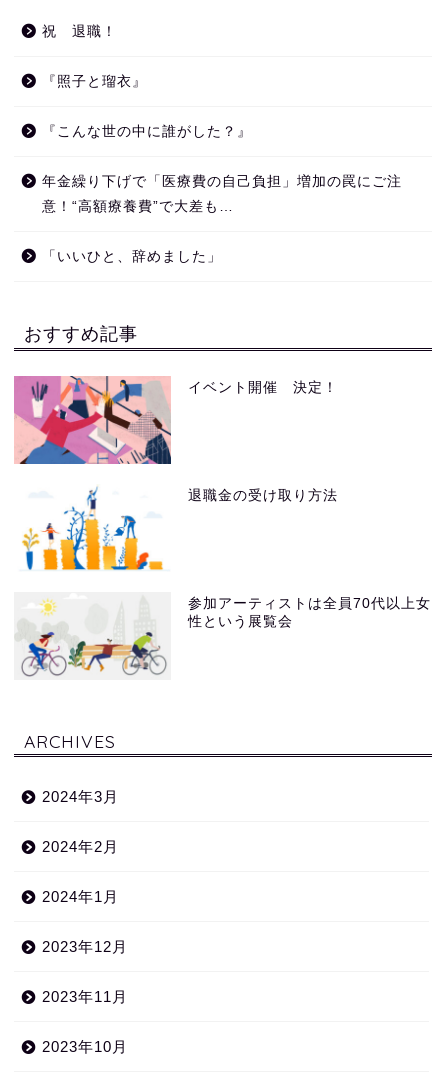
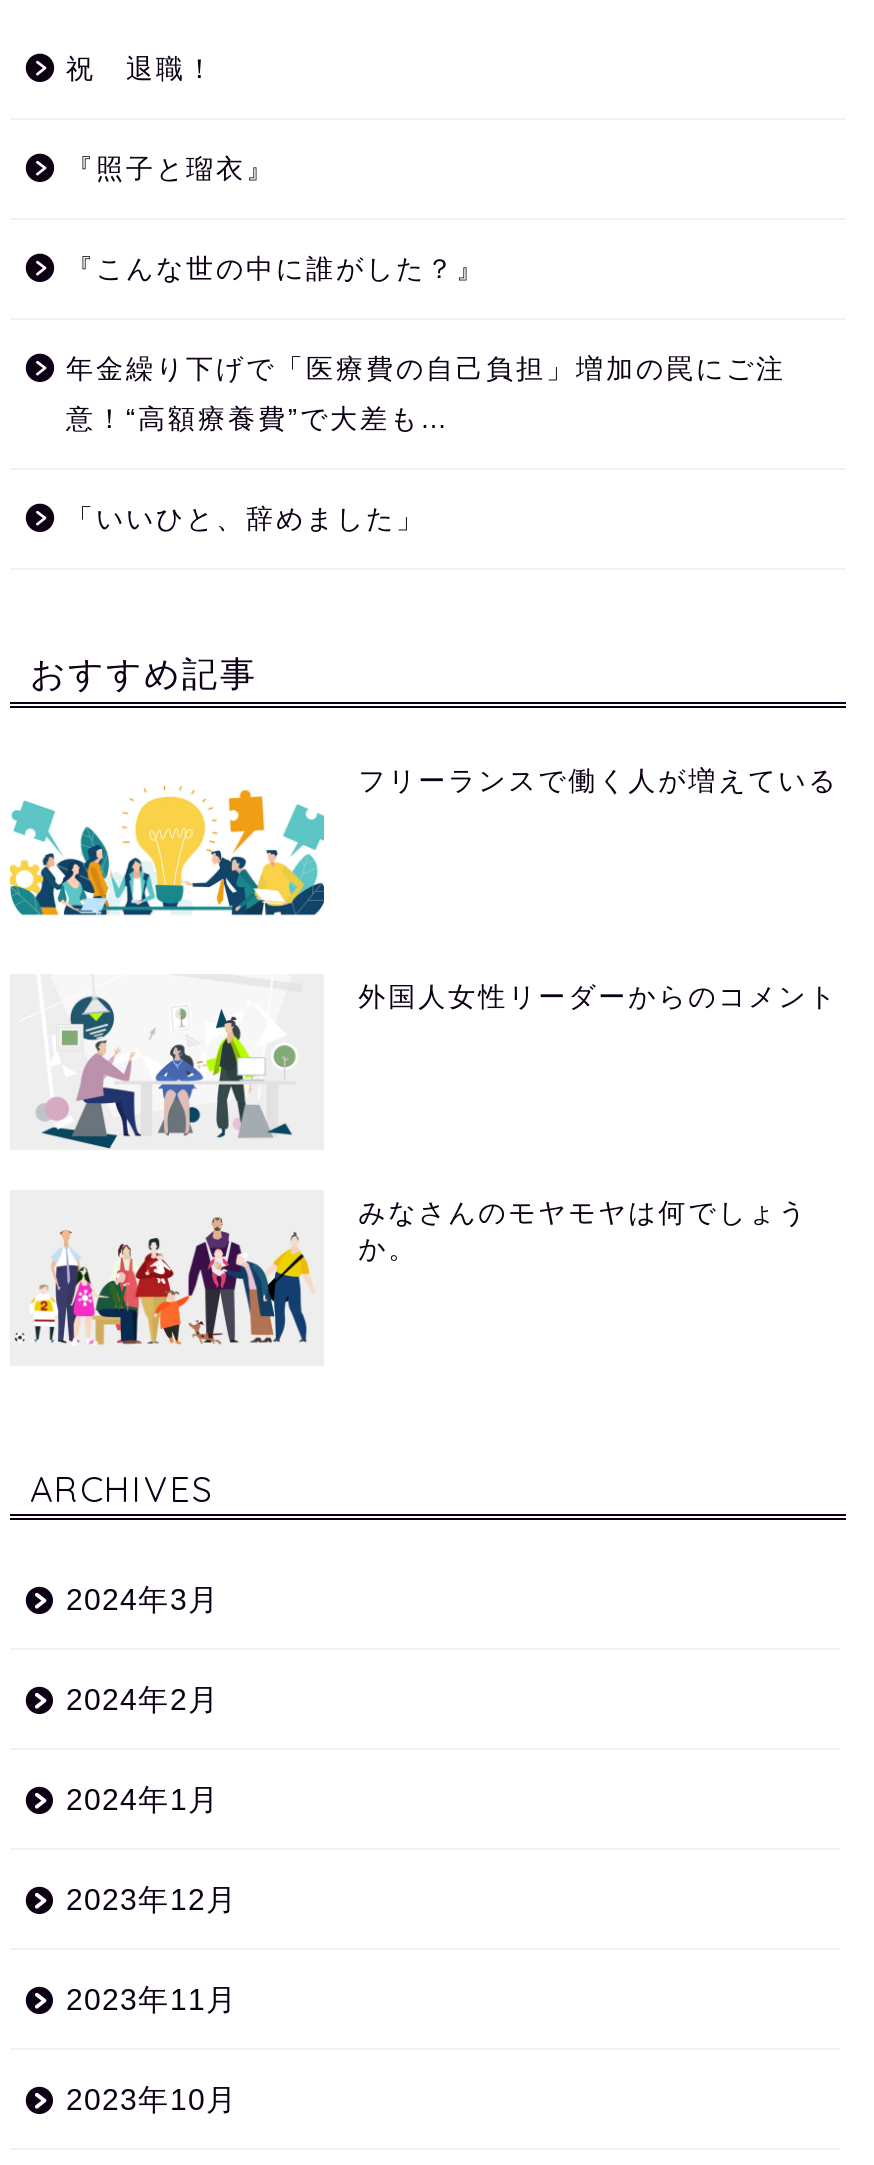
- [image]
- イベント開催 決定！
+ [image]
+ フリーランスで働く人が増えている

- [image]
- 退職金の受け取り方法
+ [image]
+ 外国人女性リーダーからのコメント

- [image]
- 参加アーティストは全員70代以上女
- 性という展覧会
+ [image]
+ みなさんのモヤモヤは何でしょう
+ か。
